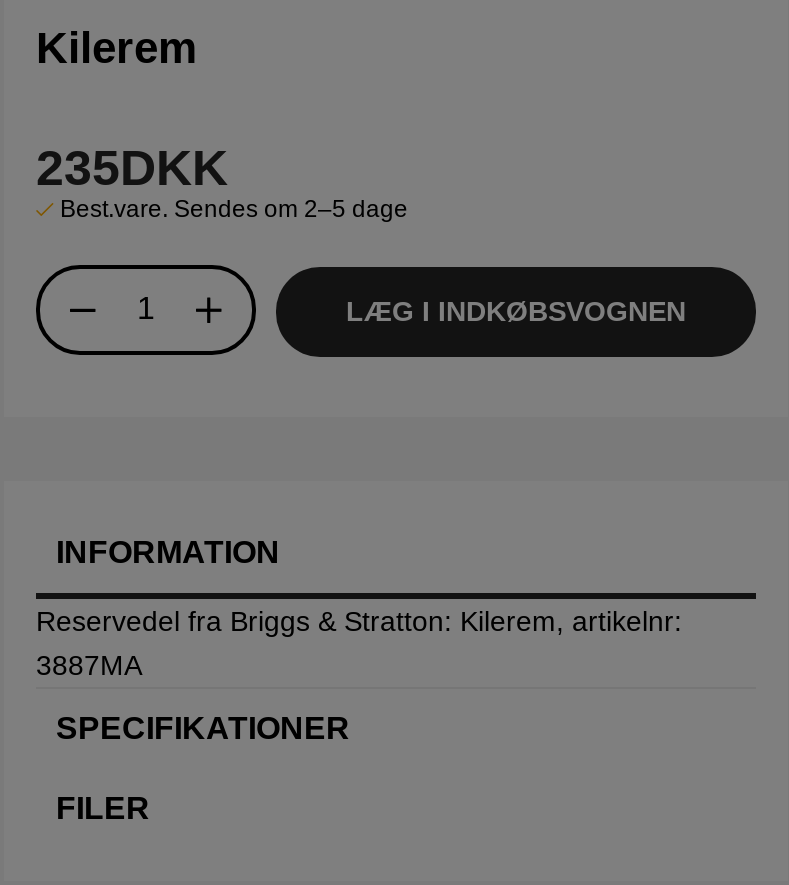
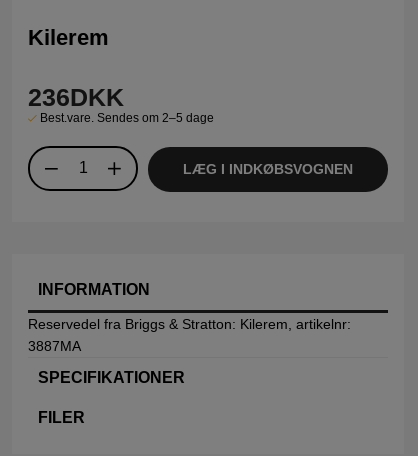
- 235DKK
+ 236DKK
